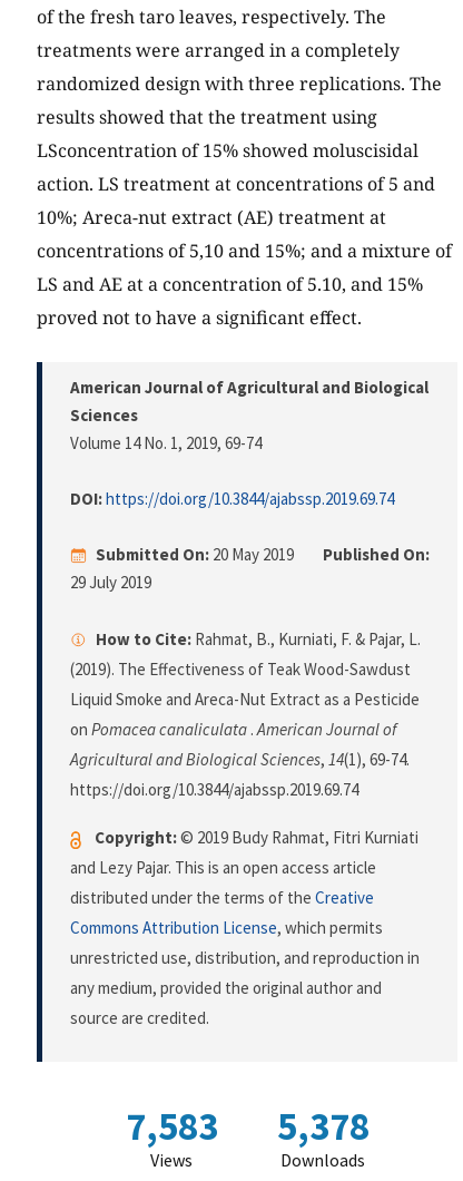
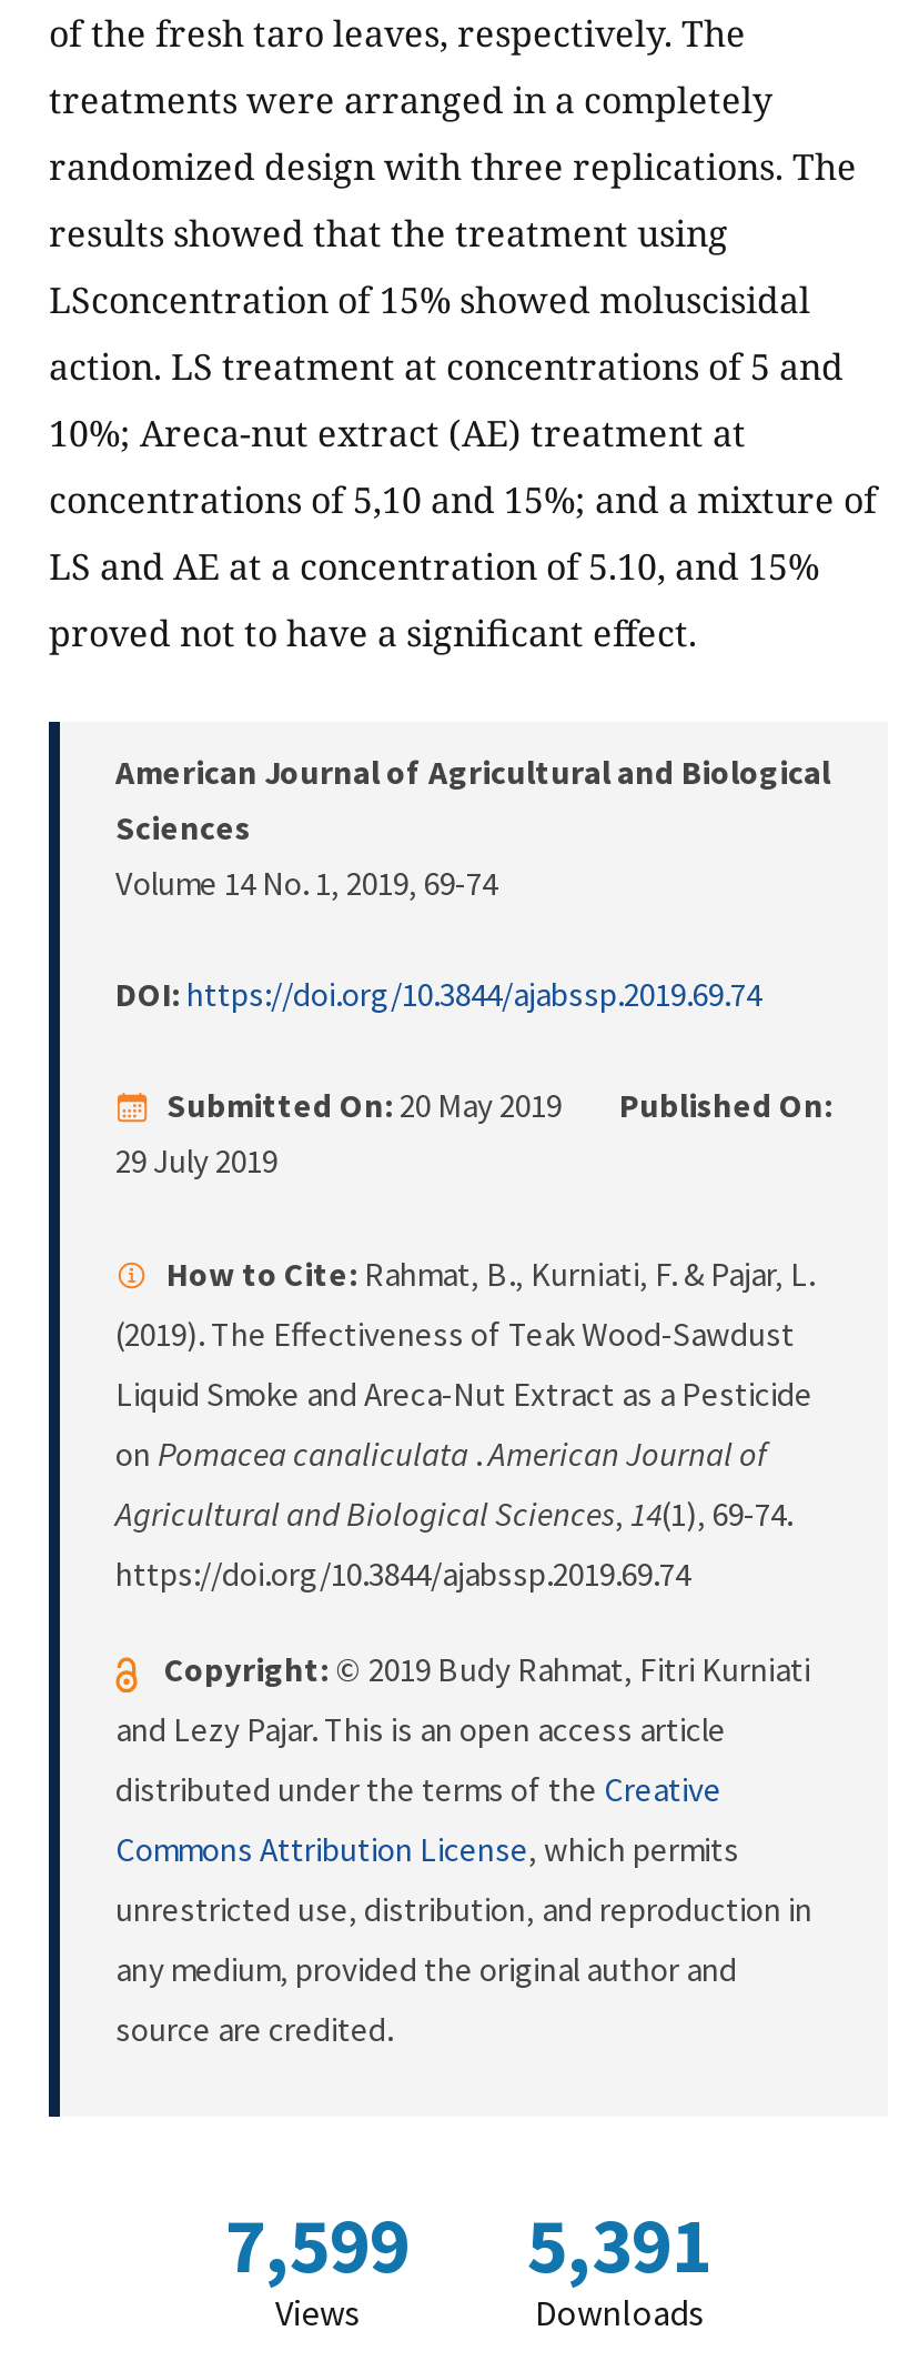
- 7,583
+ 7,599

- 5,378
+ 5,391
